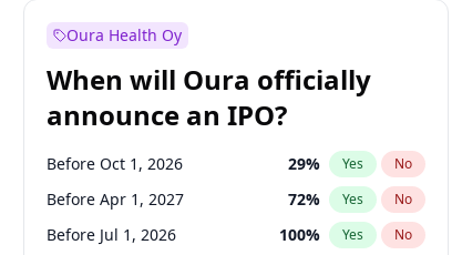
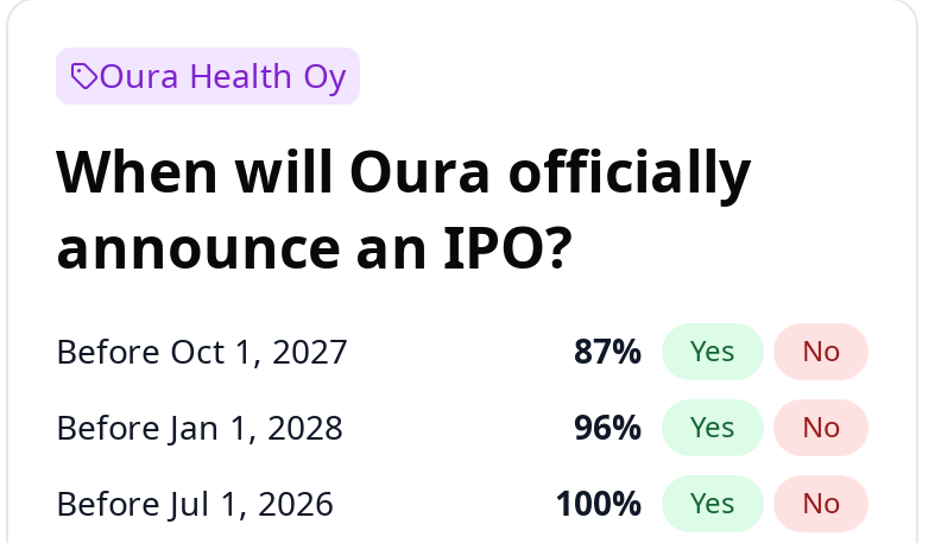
- Before Oct 1, 2026
+ Before Oct 1, 2027

- 29% Yes No
+ 87% Yes No

- Before Apr 1, 2027
+ Before Jan 1, 2028

- 72% Yes No
+ 96% Yes No
